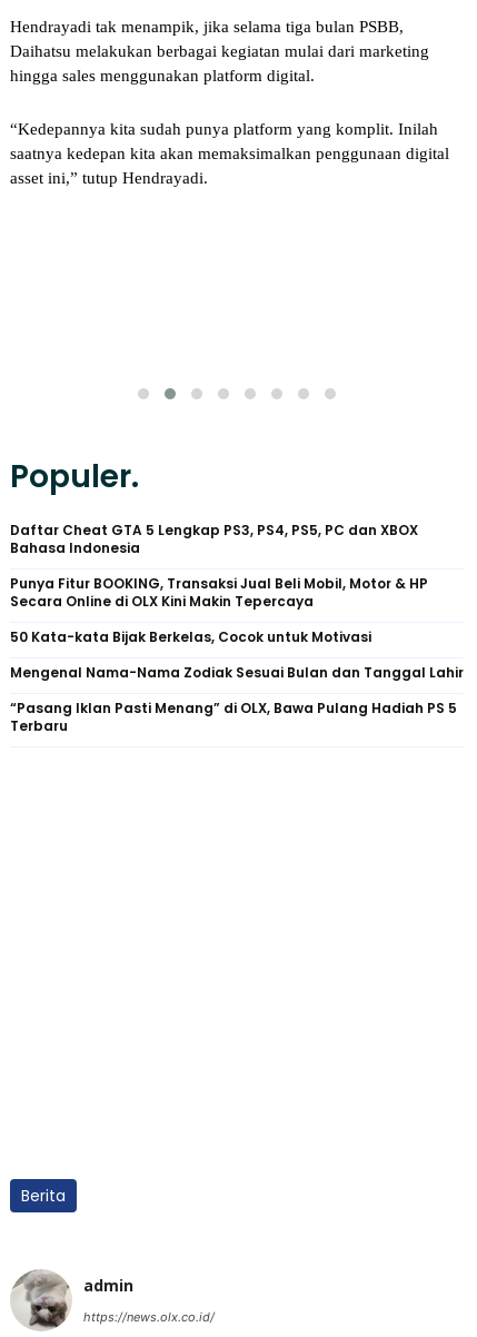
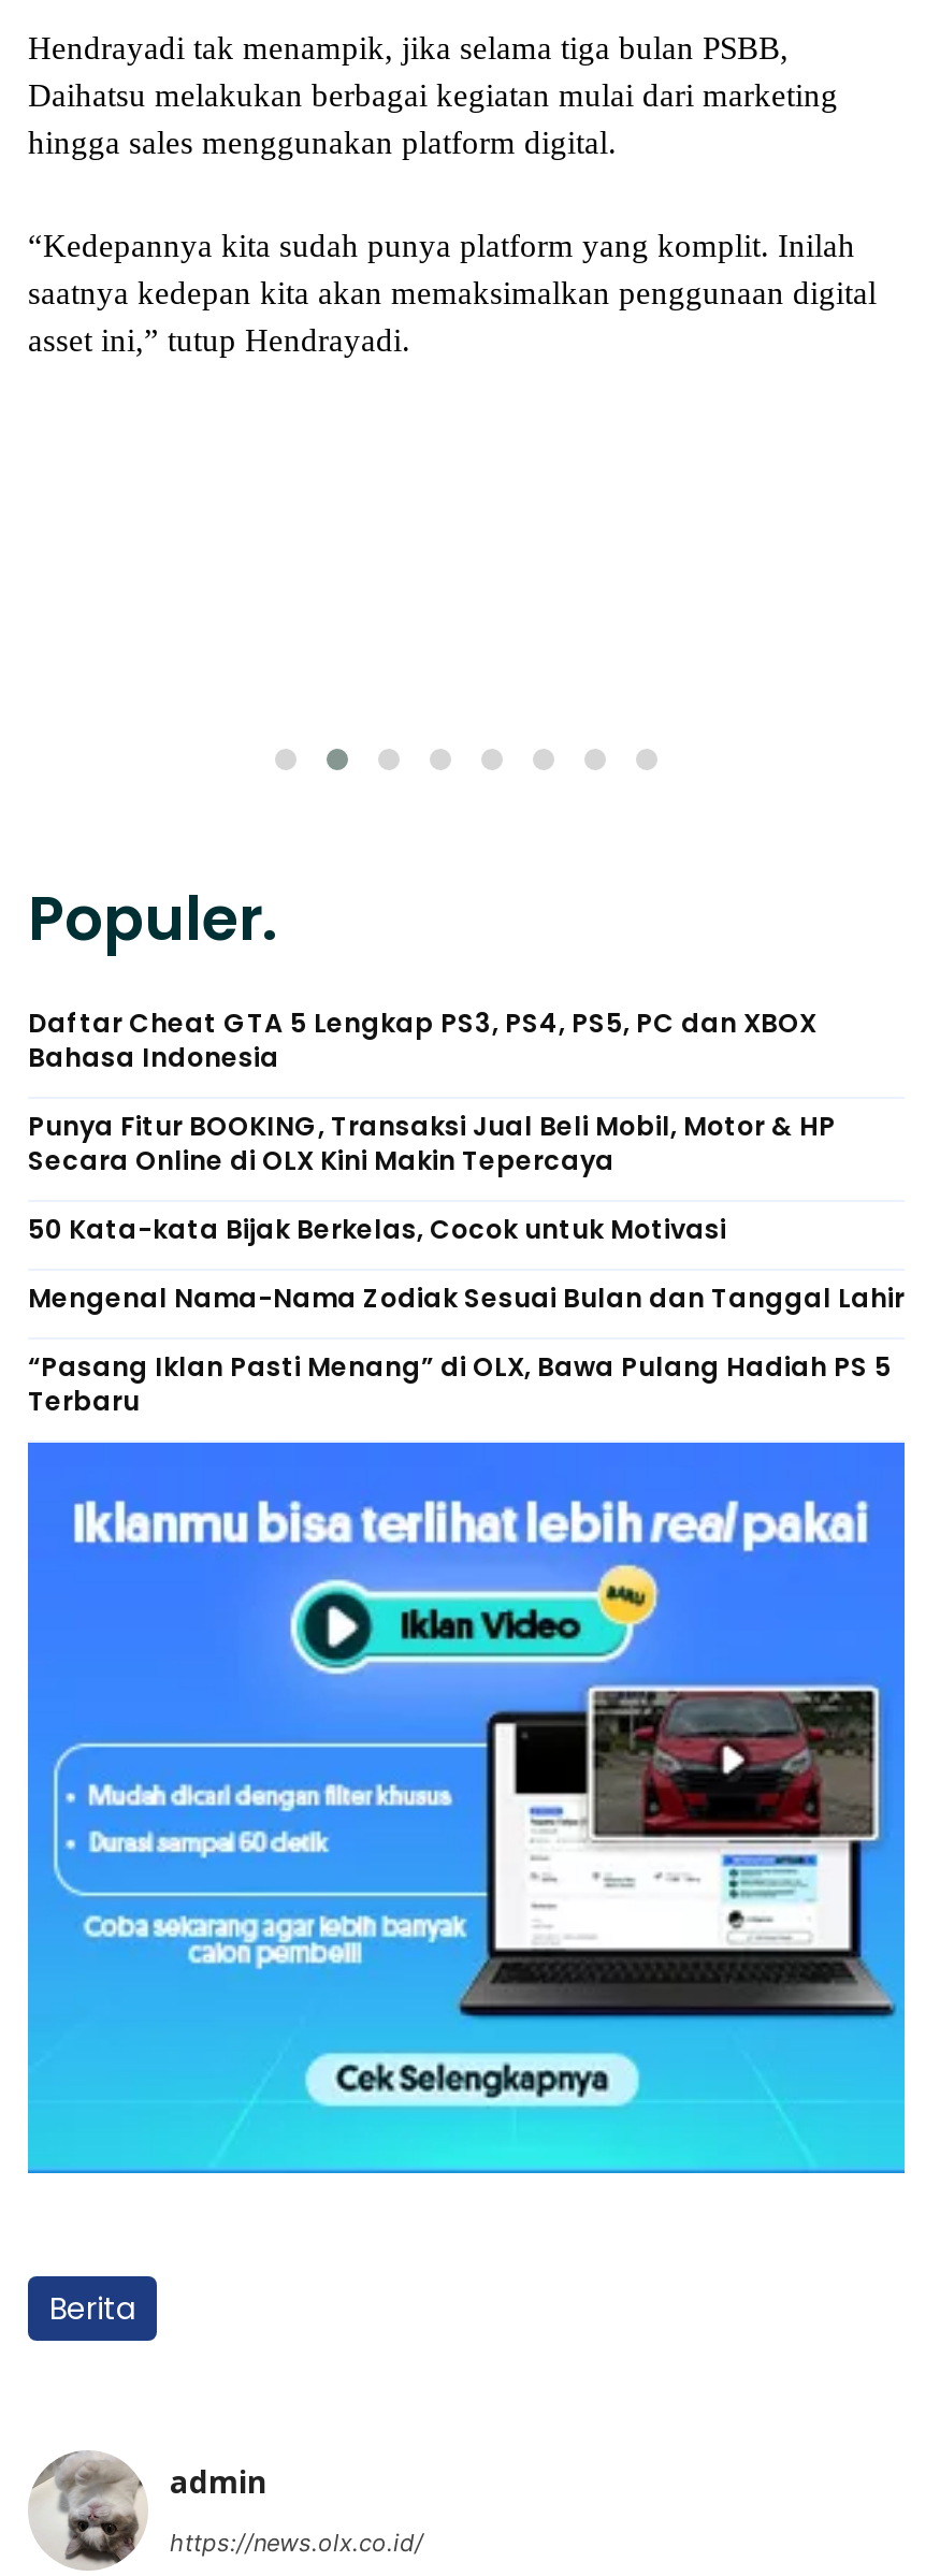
+ [image]
